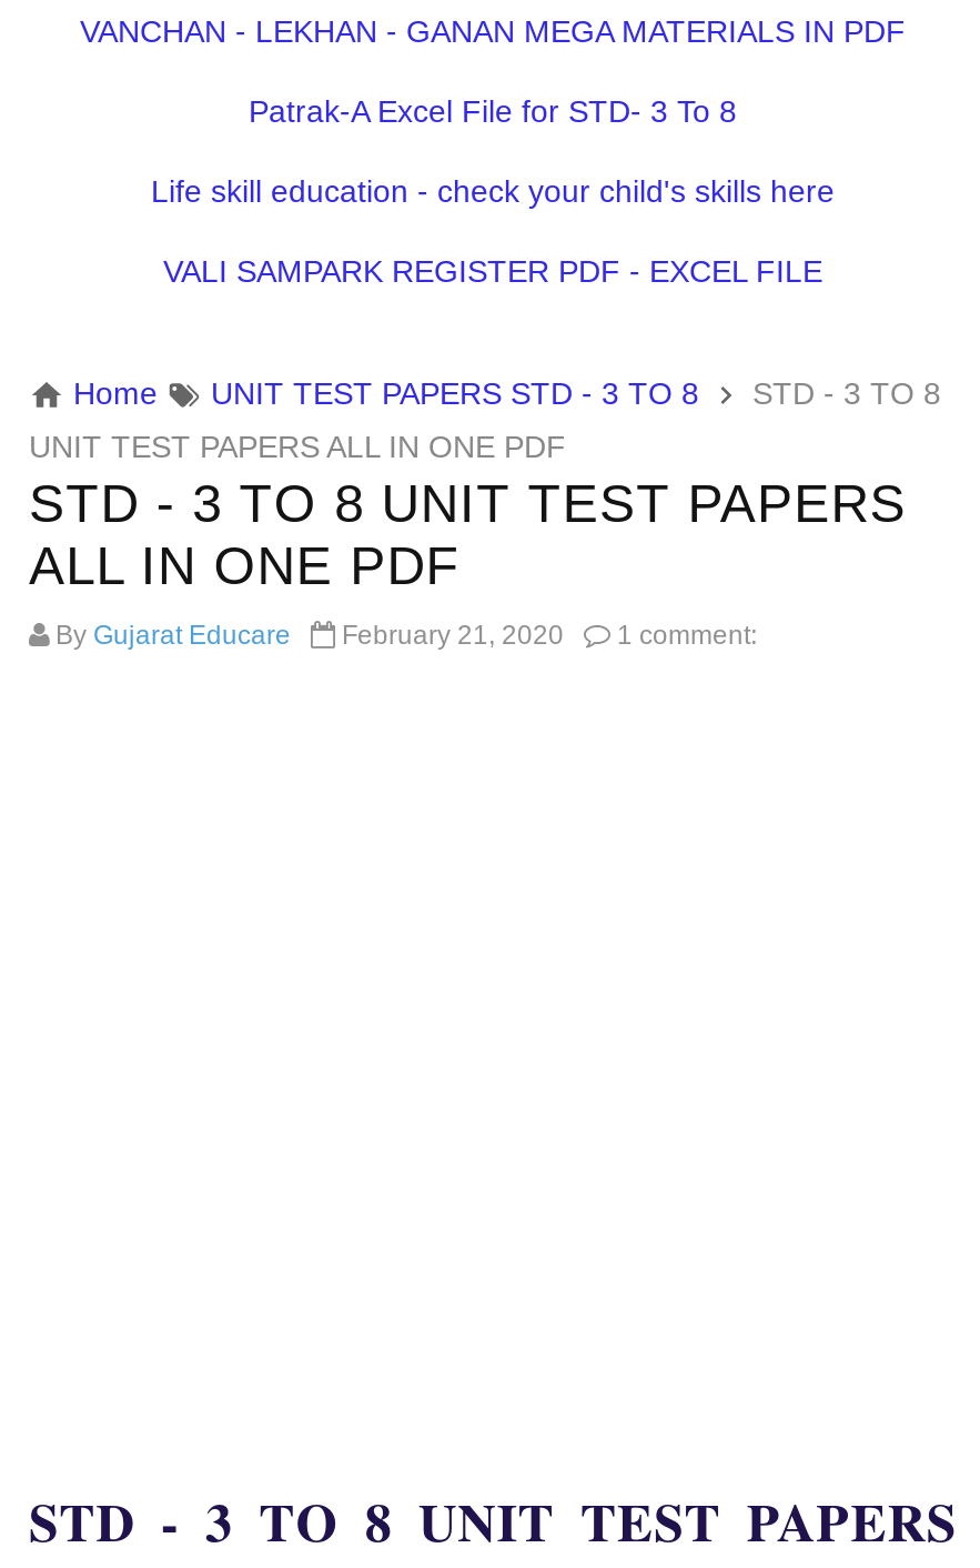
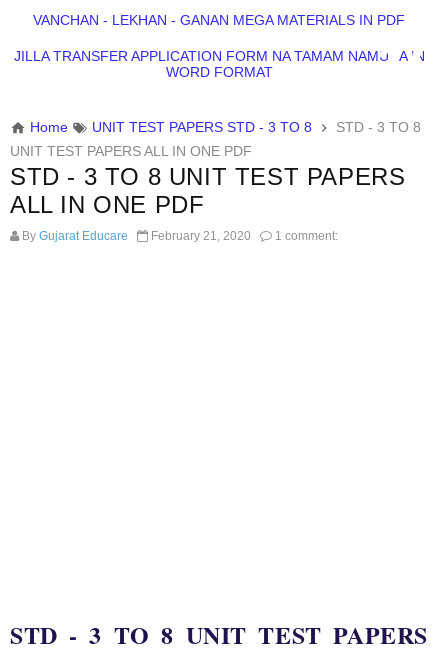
- Patrak-A Excel File for STD- 3 To 8
- Life skill education - check your child's skills here
- VALI SAMPARK REGISTER PDF - EXCEL FILE
+ JILLA TRANSFER APPLICATION FORM NA TAMAM NAMUNA IN
+ WORD FORMAT
